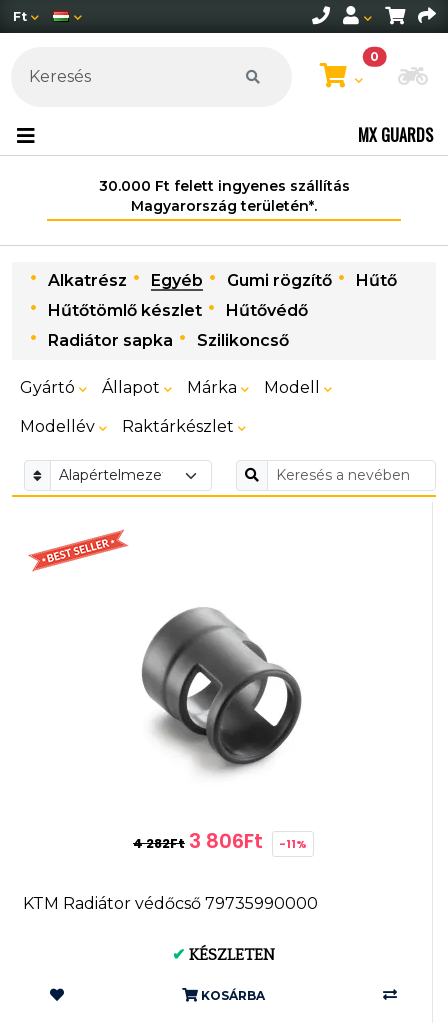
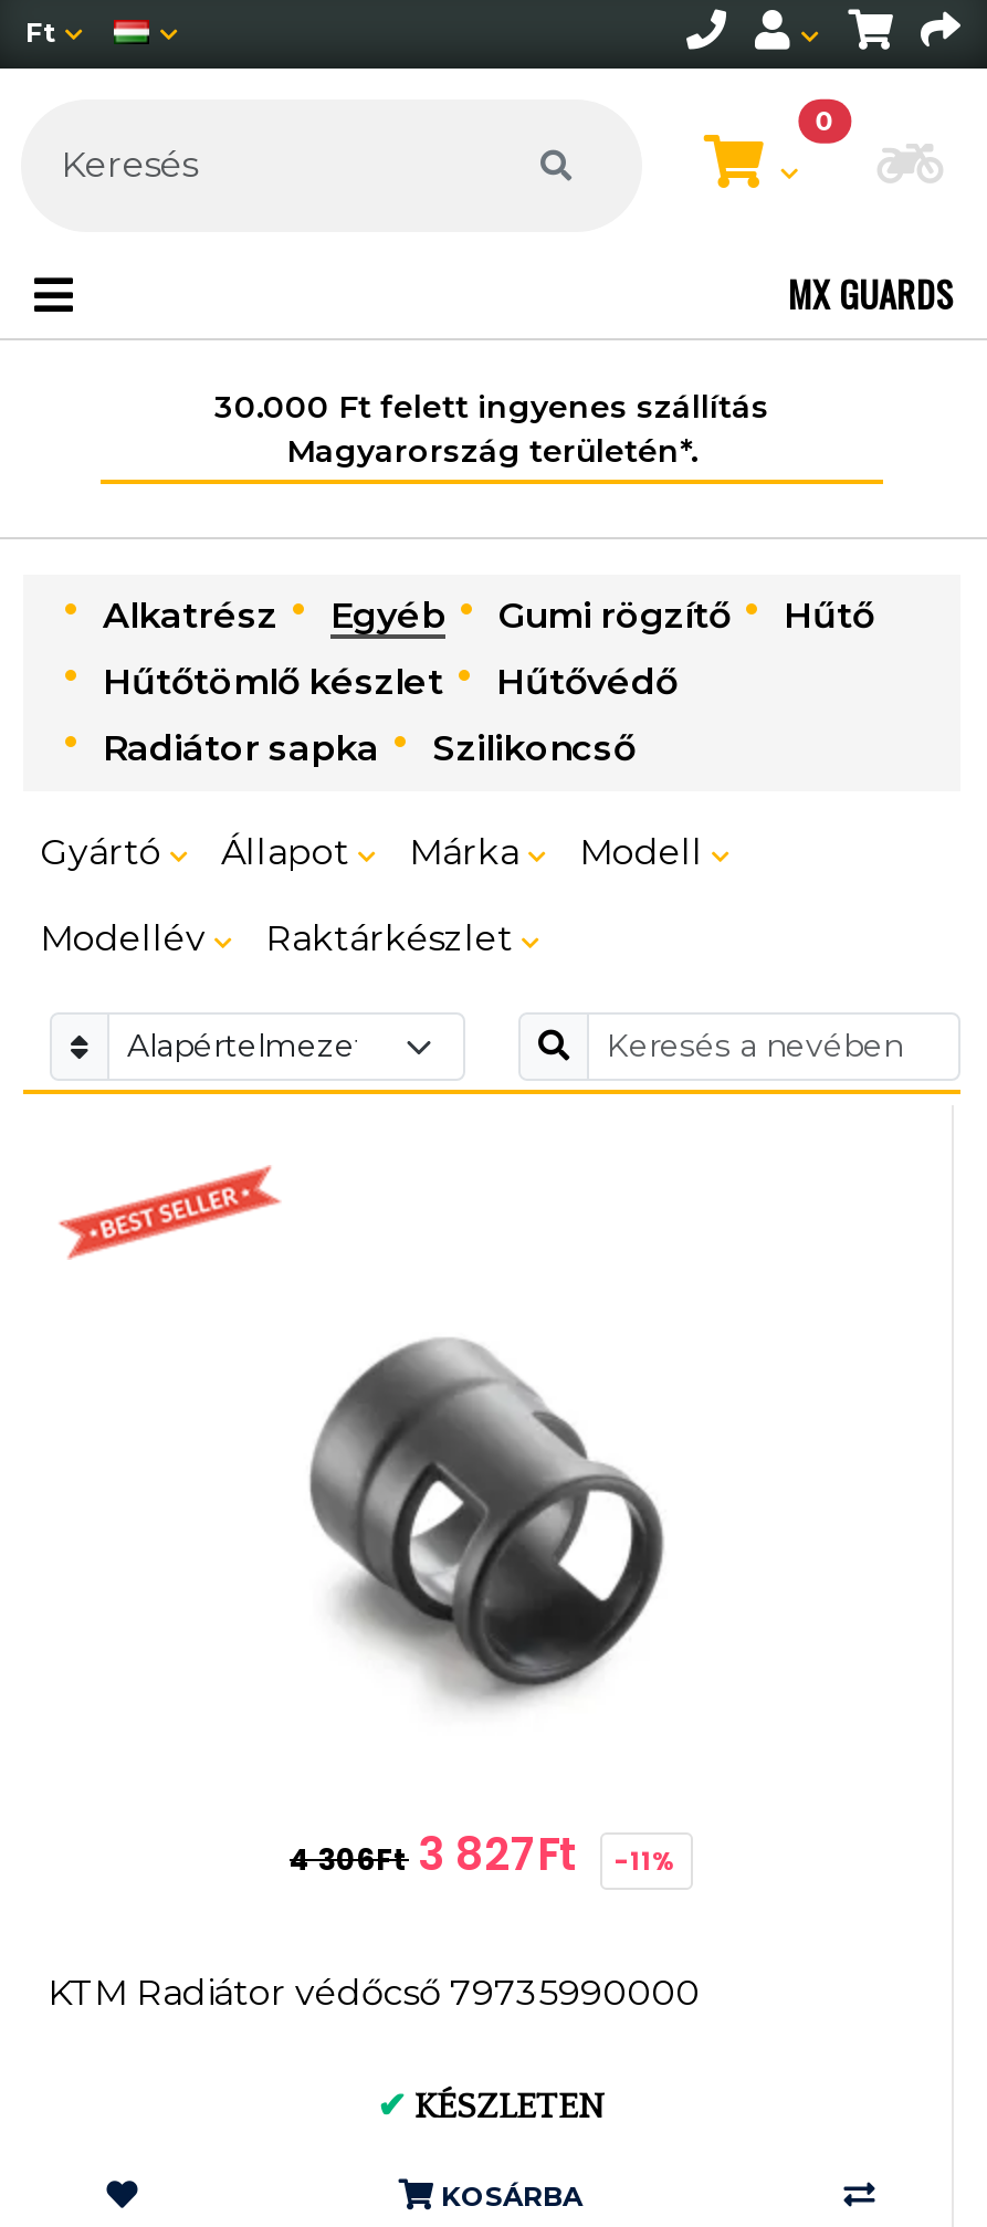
- 4 282Ft 3 806Ft -11%
+ 4 306Ft 3 827Ft -11%
